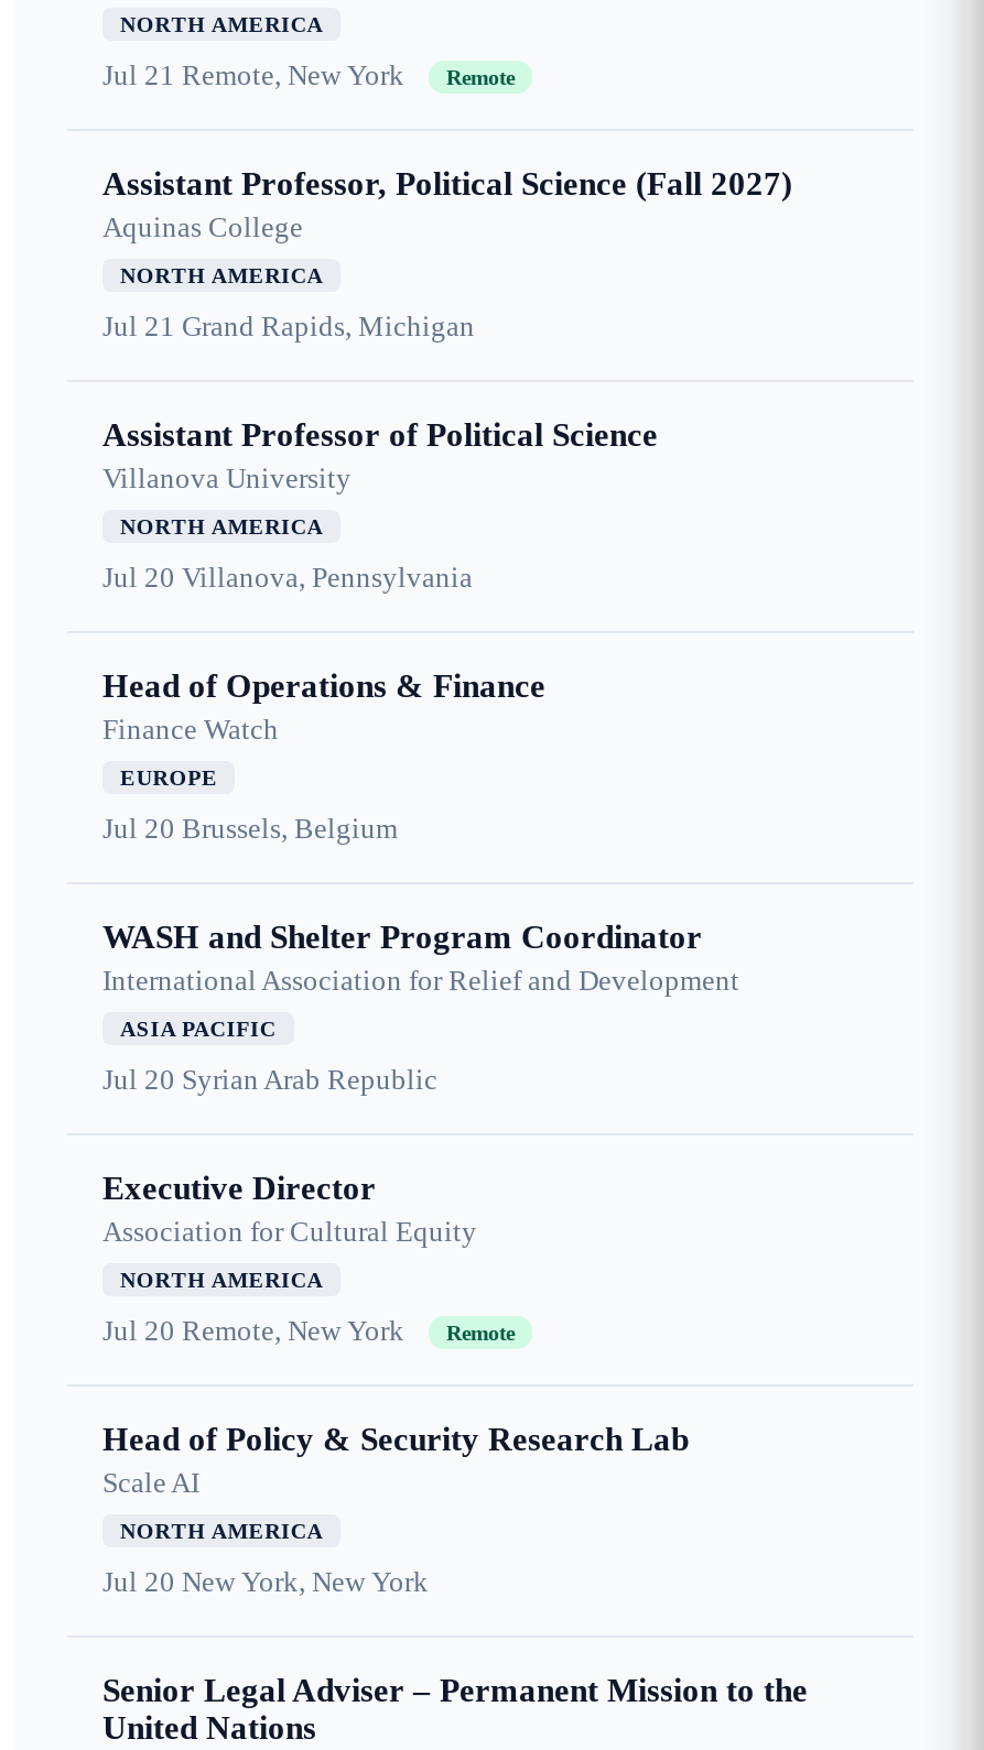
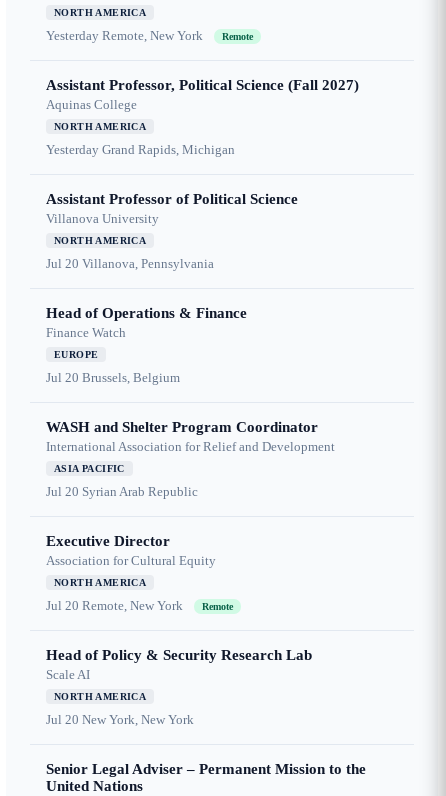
- Jul 21 Remote, New York
+ Yesterday Remote, New York

- Jul 21 Grand Rapids, Michigan
+ Yesterday Grand Rapids, Michigan
